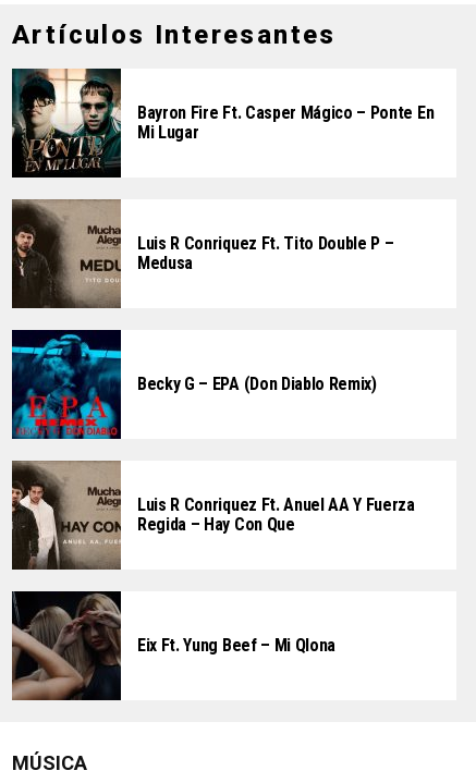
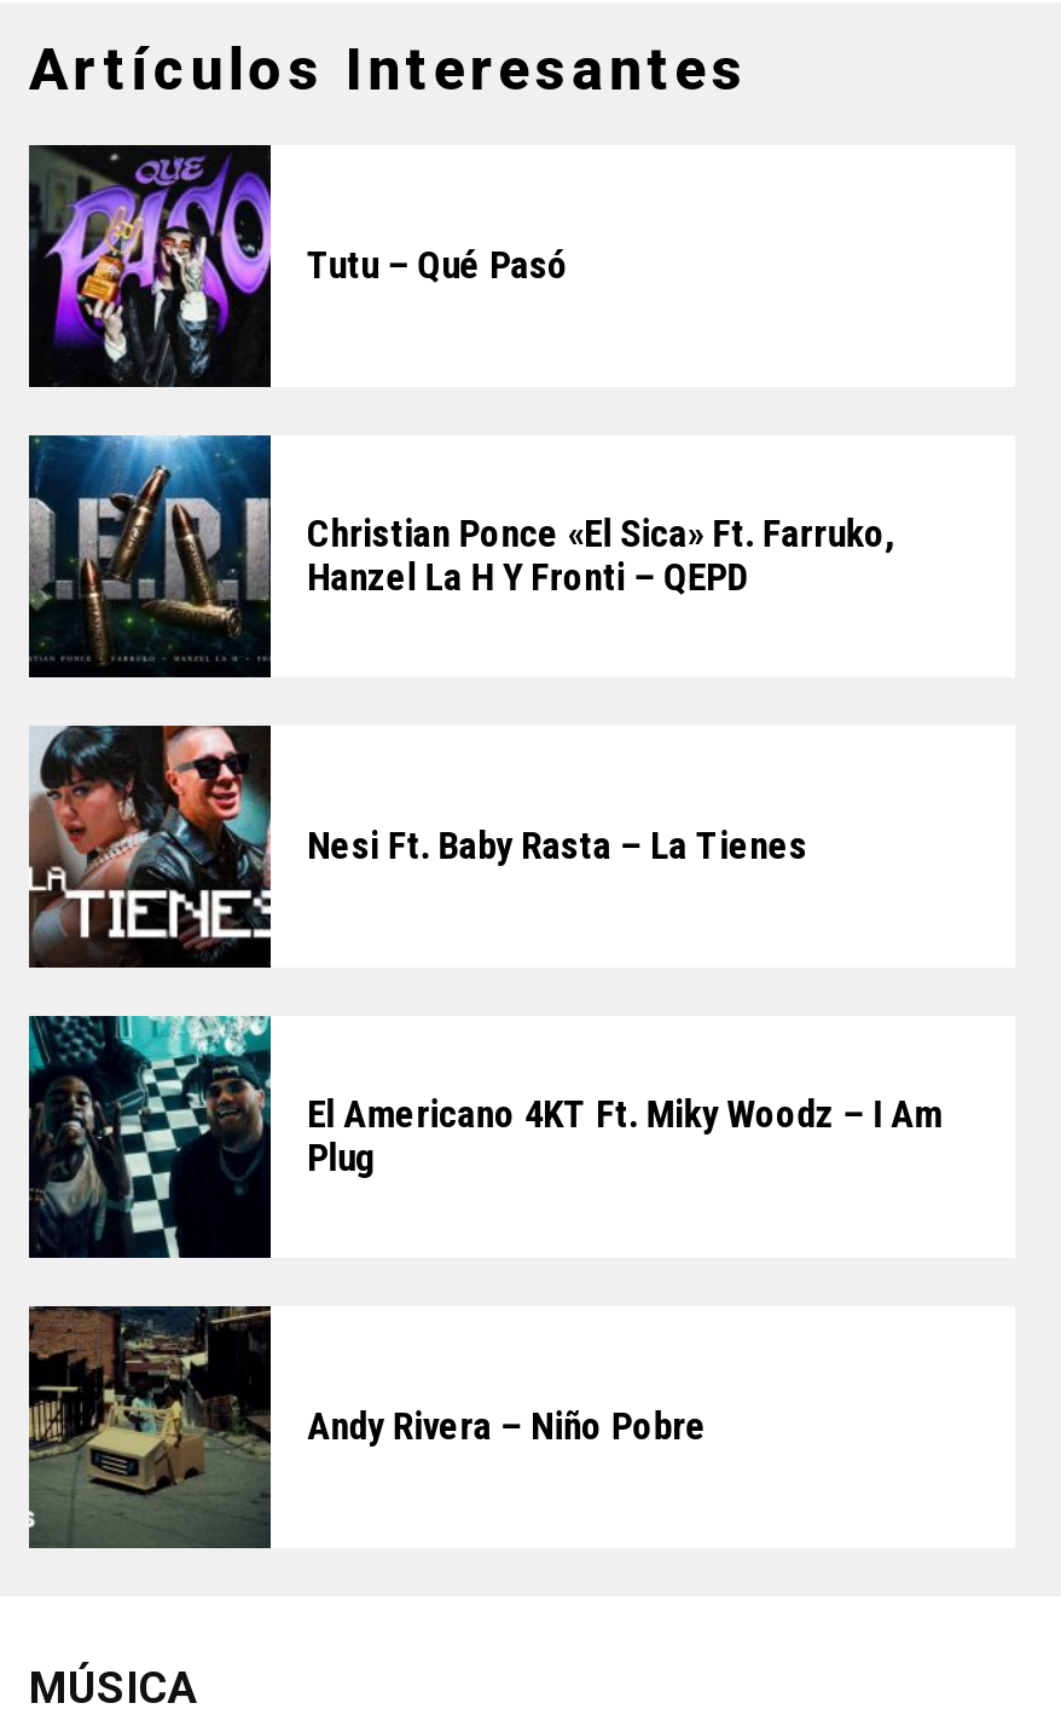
- [image]
- Bayron Fire Ft. Casper Mágico – Ponte En
- Mi Lugar
+ [image]
+ Tutu – Qué Pasó

- [image]
- Luis R Conriquez Ft. Tito Double P –
- Medusa
+ [image]
+ Christian Ponce «El Sica» Ft. Farruko,
+ Hanzel La H Y Fronti – QEPD

- [image]
- Becky G – EPA (Don Diablo Remix)
+ [image]
+ Nesi Ft. Baby Rasta – La Tienes

- [image]
- Luis R Conriquez Ft. Anuel AA Y Fuerza
- Regida – Hay Con Que
+ [image]
+ El Americano 4KT Ft. Miky Woodz – I Am
+ Plug

- [image]
- Eix Ft. Yung Beef – Mi Qlona
+ [image]
+ Andy Rivera – Niño Pobre
